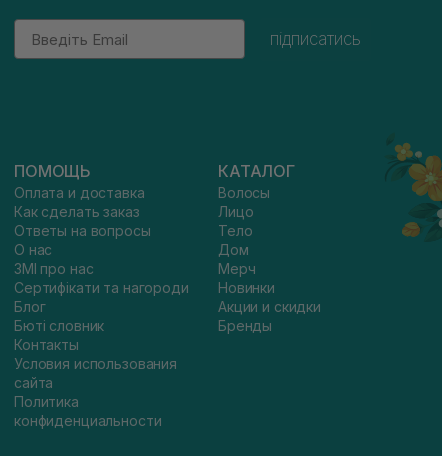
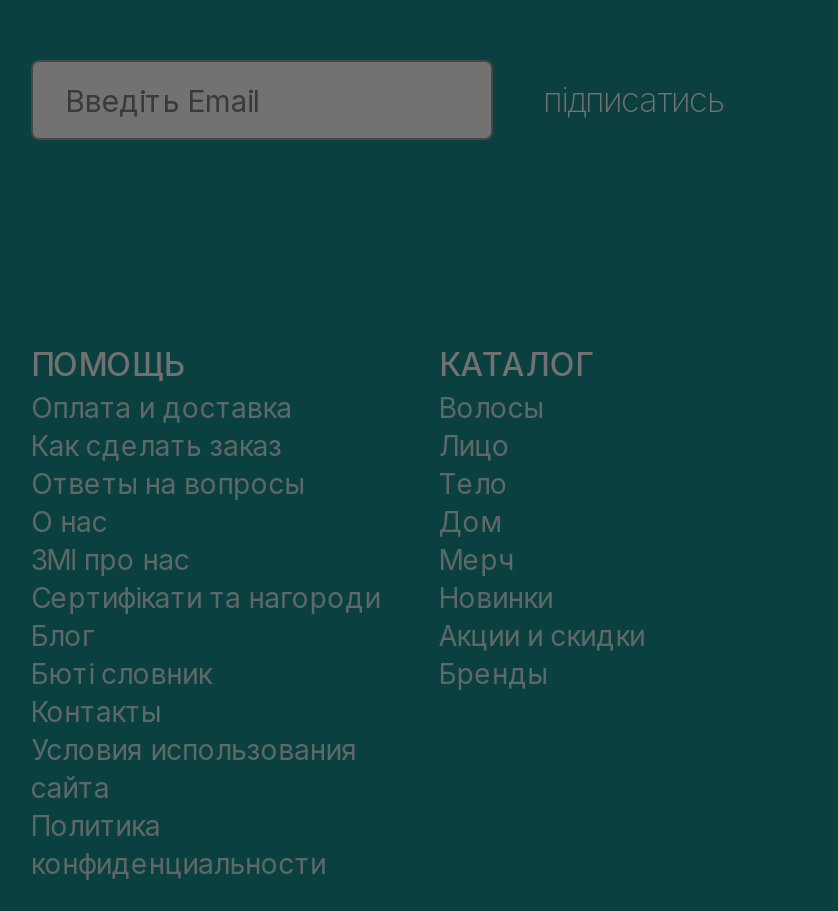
- [image]
